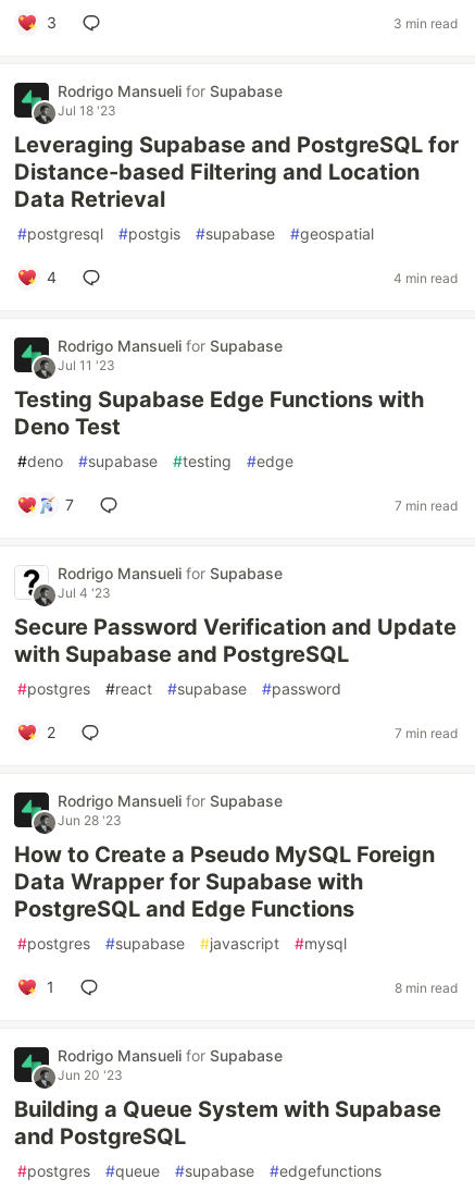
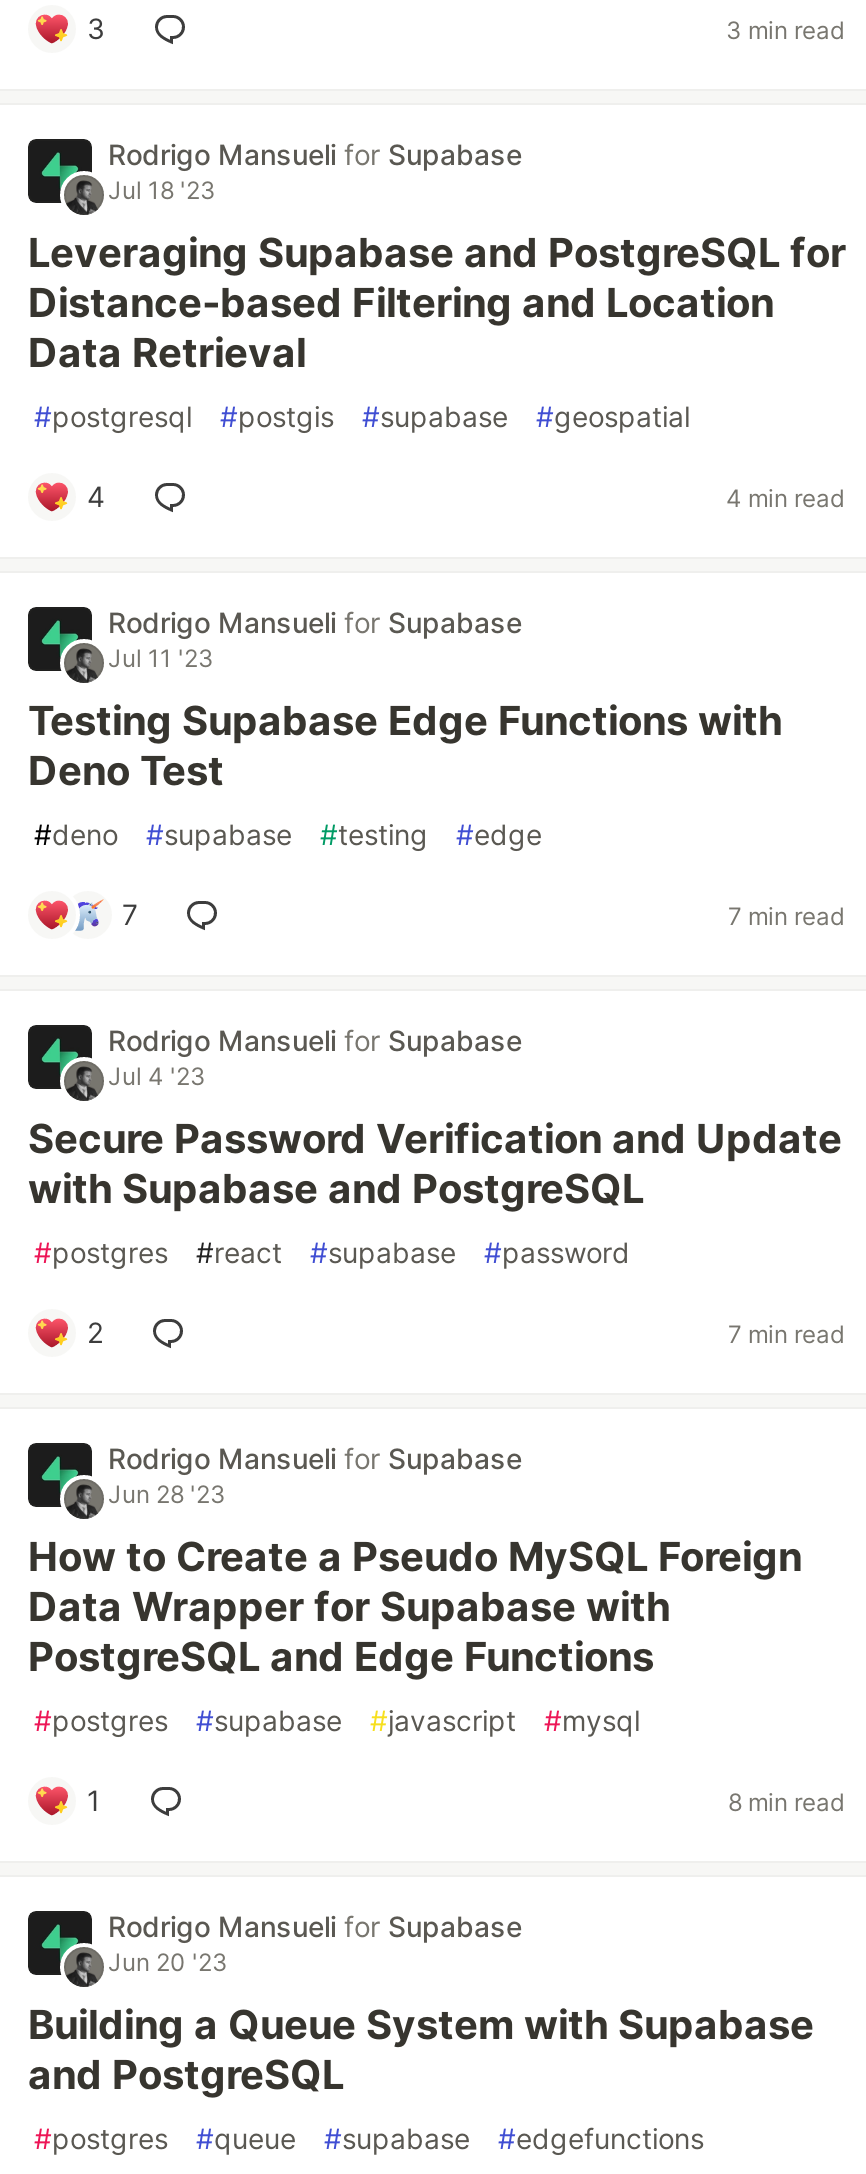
- [image]
+ [image]
